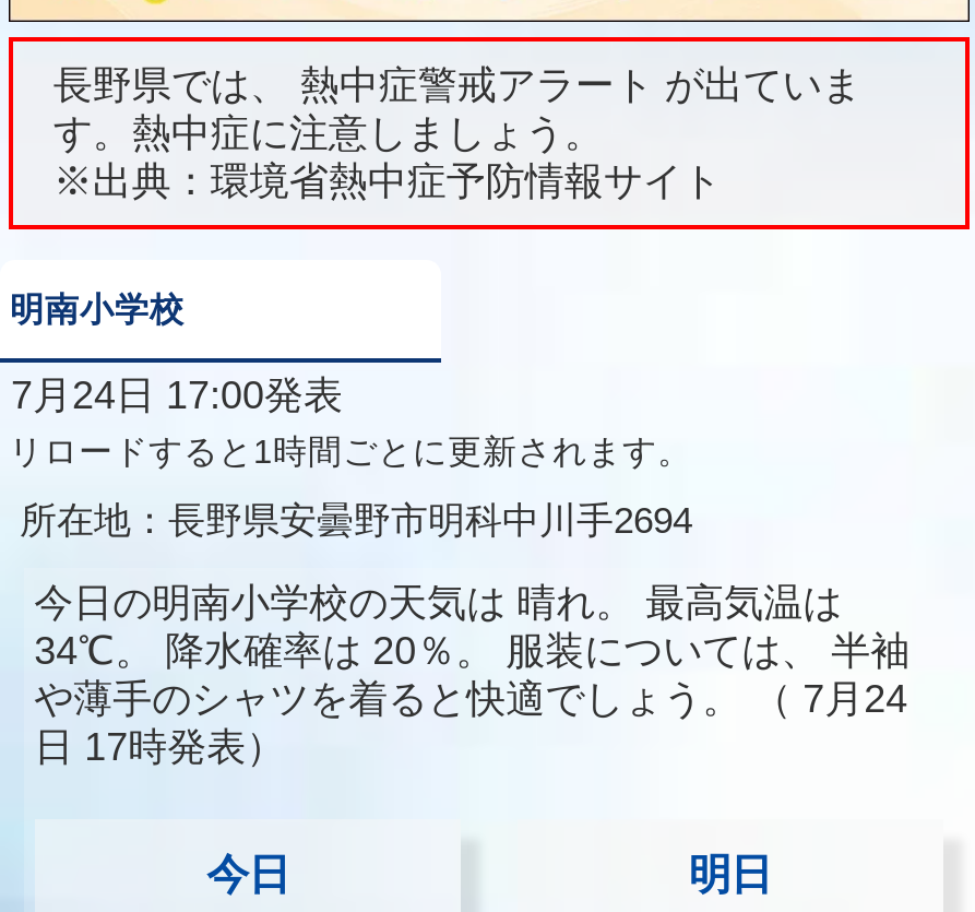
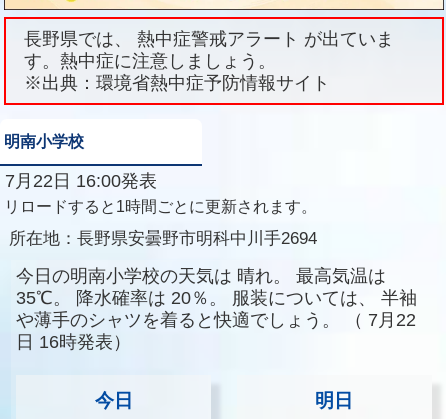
- 7月24日 17:00発表
+ 7月22日 16:00発表

- 34℃。 降水確率は 20％。 服装については、 半袖
+ 35℃。 降水確率は 20％。 服装については、 半袖

- や薄手のシャツを着ると快適でしょう。（ 7月24
+ や薄手のシャツを着ると快適でしょう。（ 7月22

- 日 17時発表）
+ 日 16時発表）
